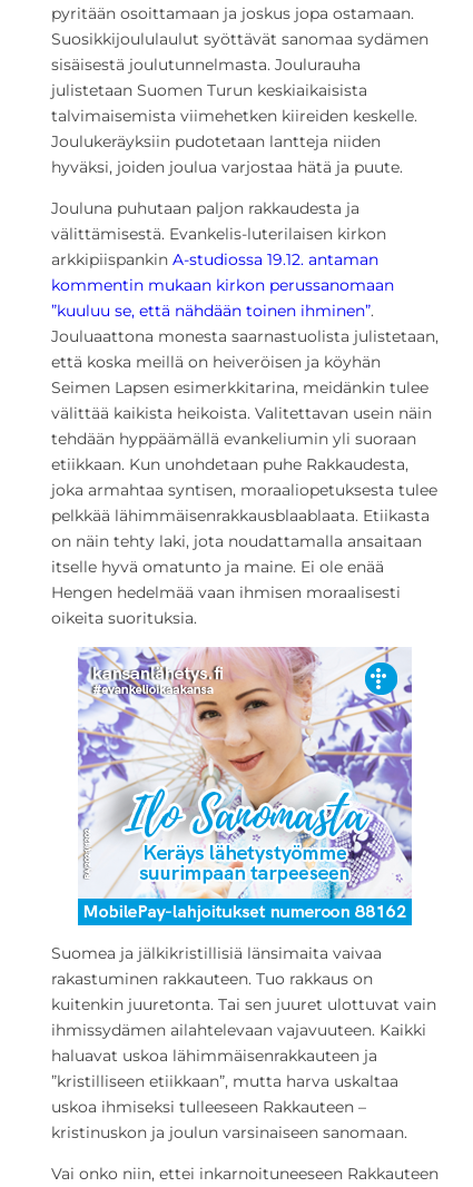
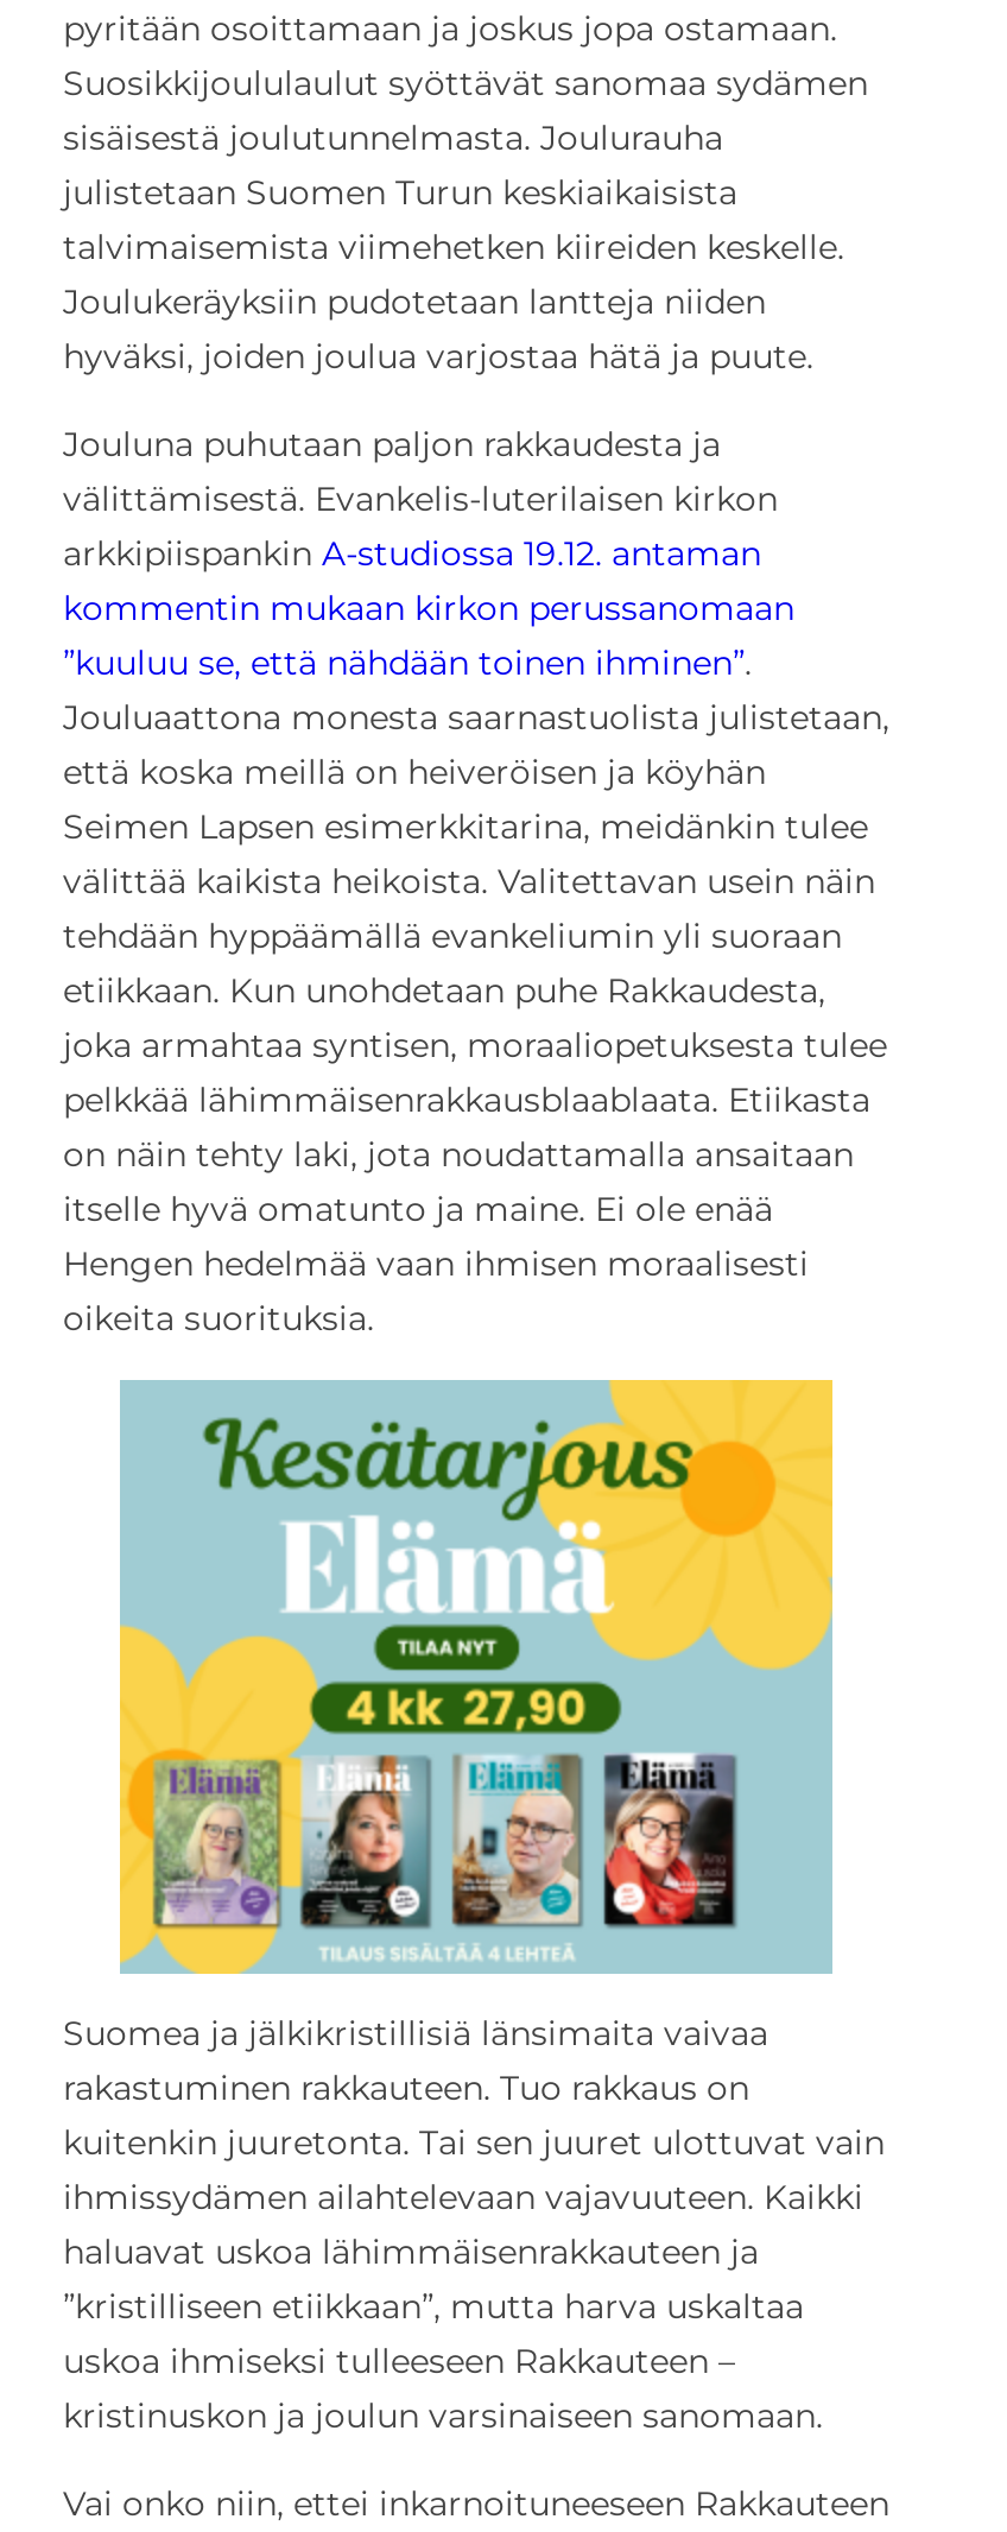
- [image]
+ [image]
